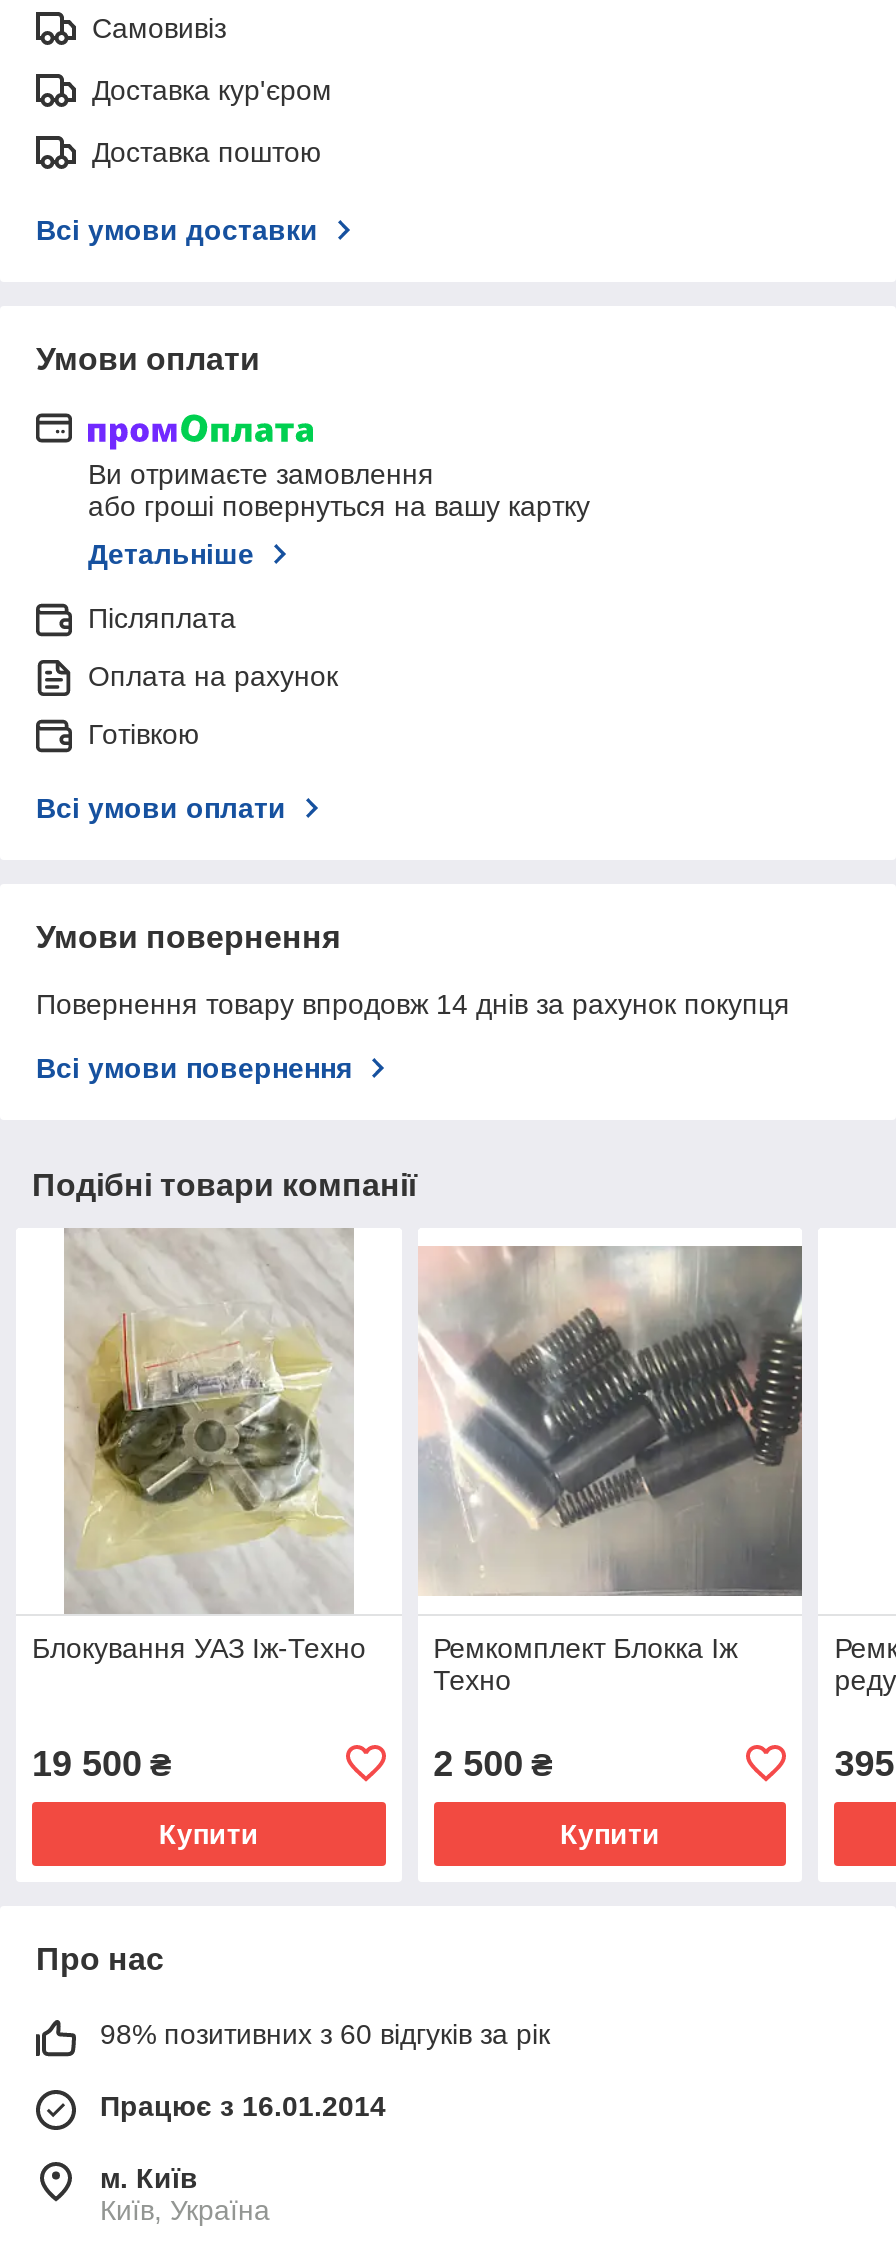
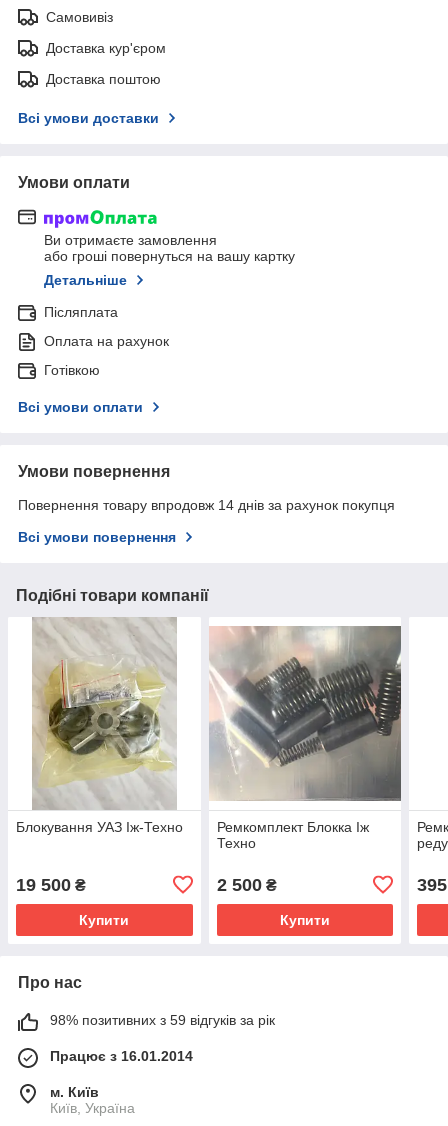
- 98% позитивних з 60 відгуків за рік
+ 98% позитивних з 59 відгуків за рік
